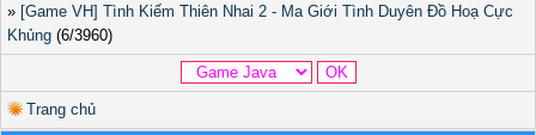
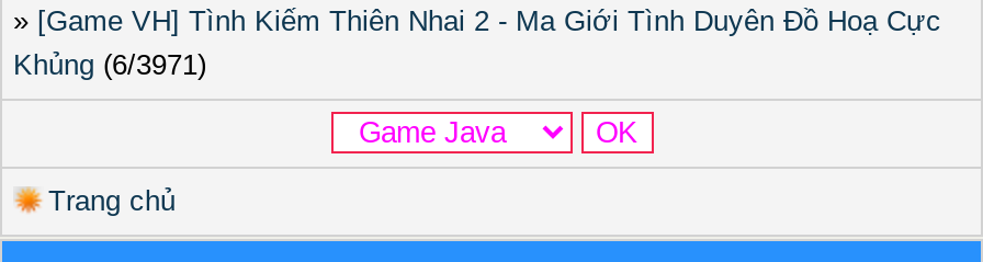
- Khủng (6/3960)
+ Khủng (6/3971)
